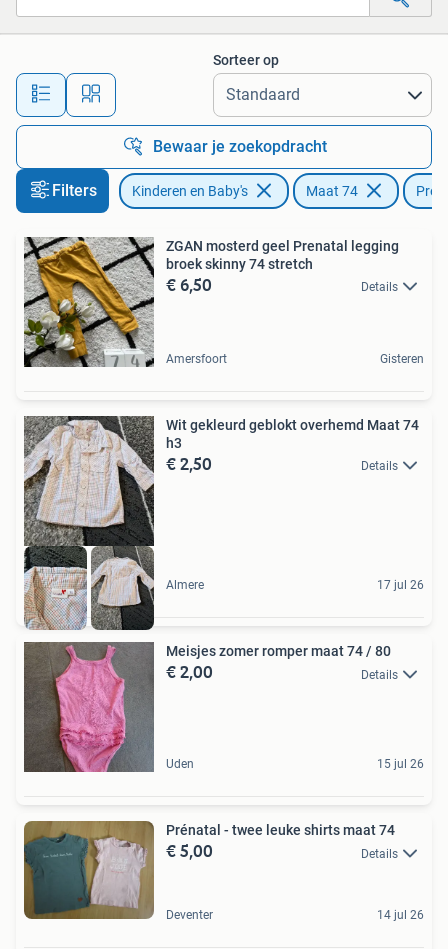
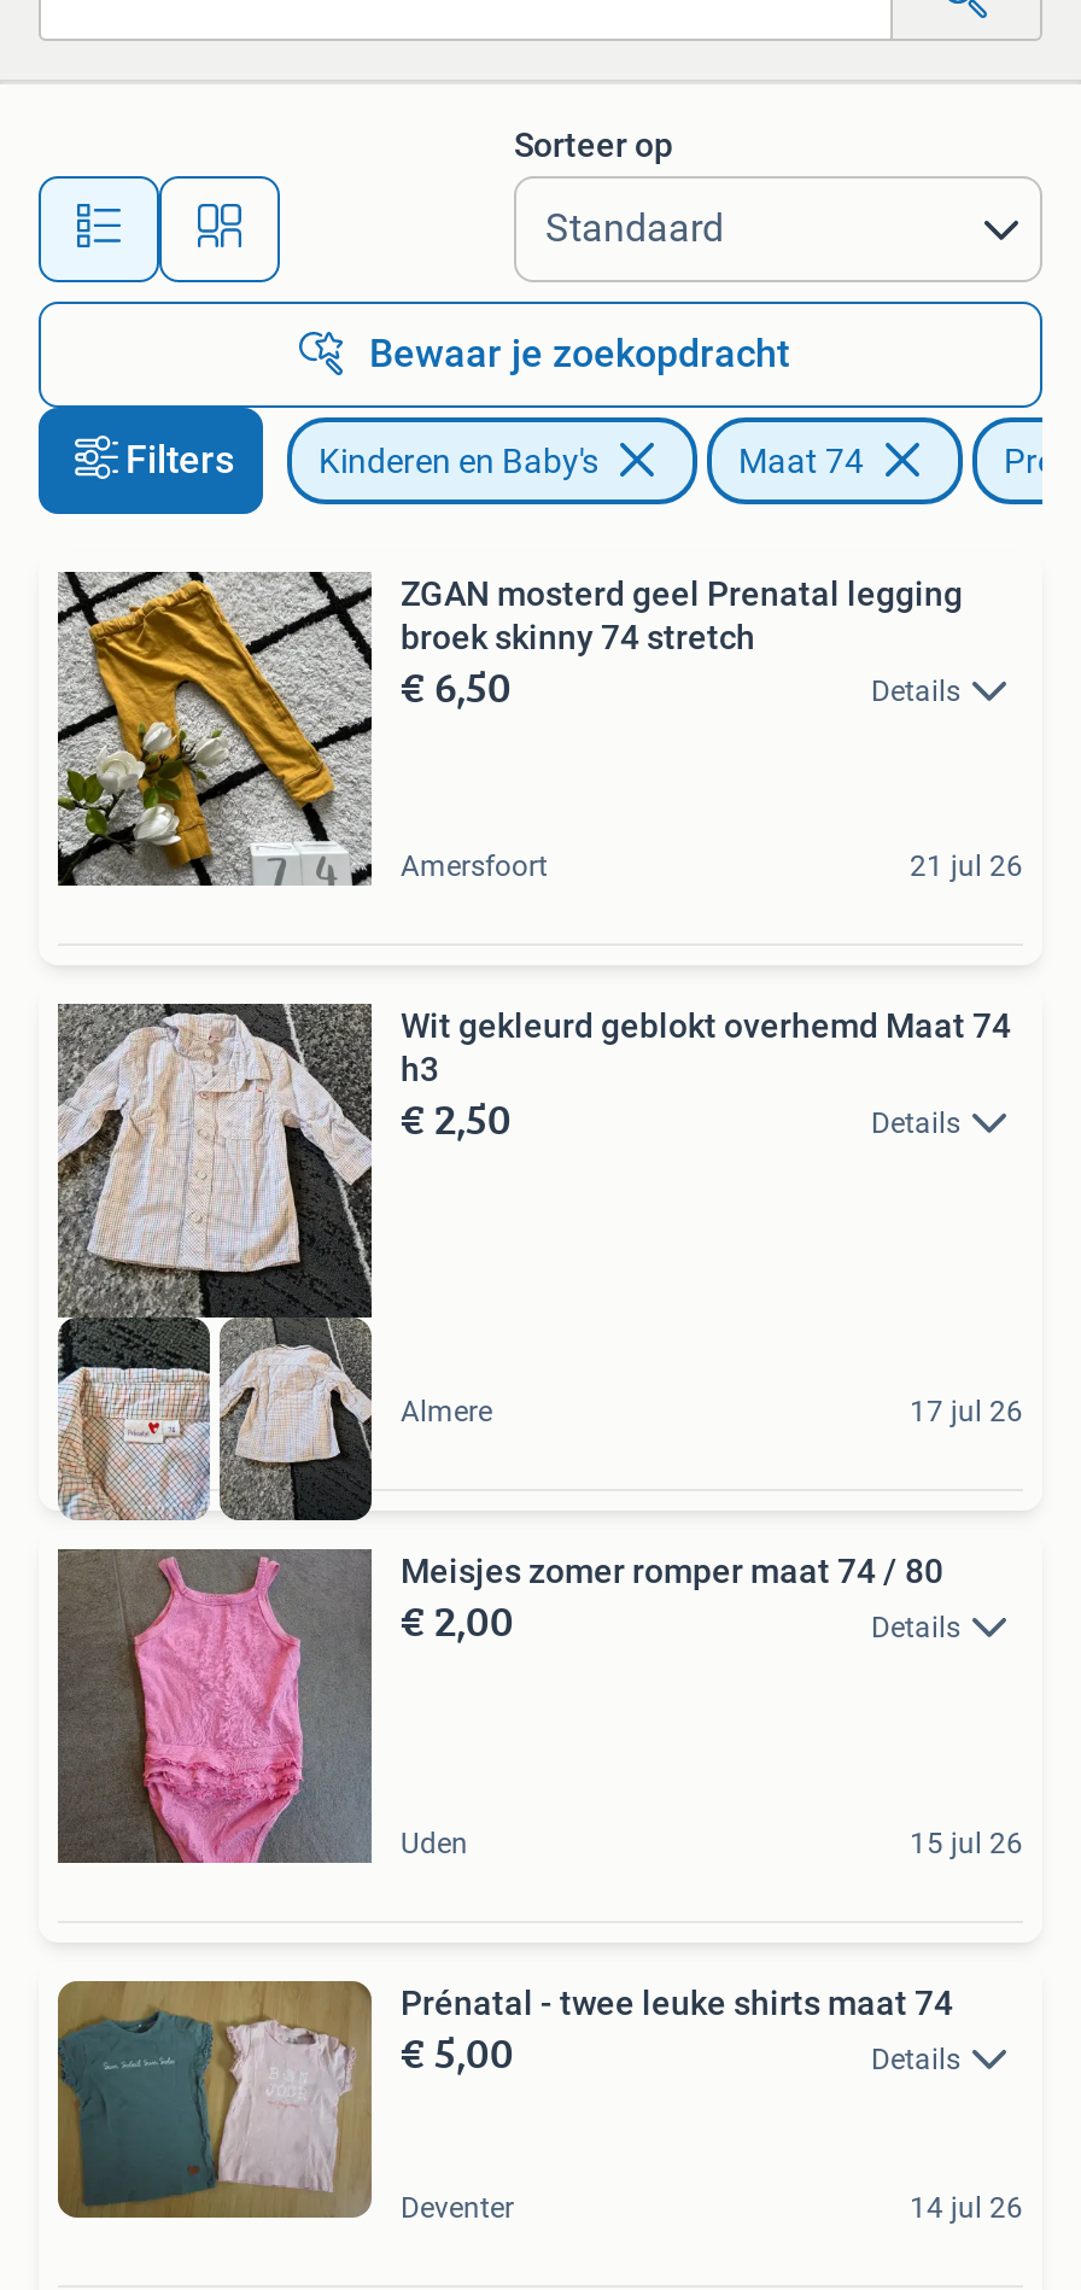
- Gisteren
+ 21 jul 26
